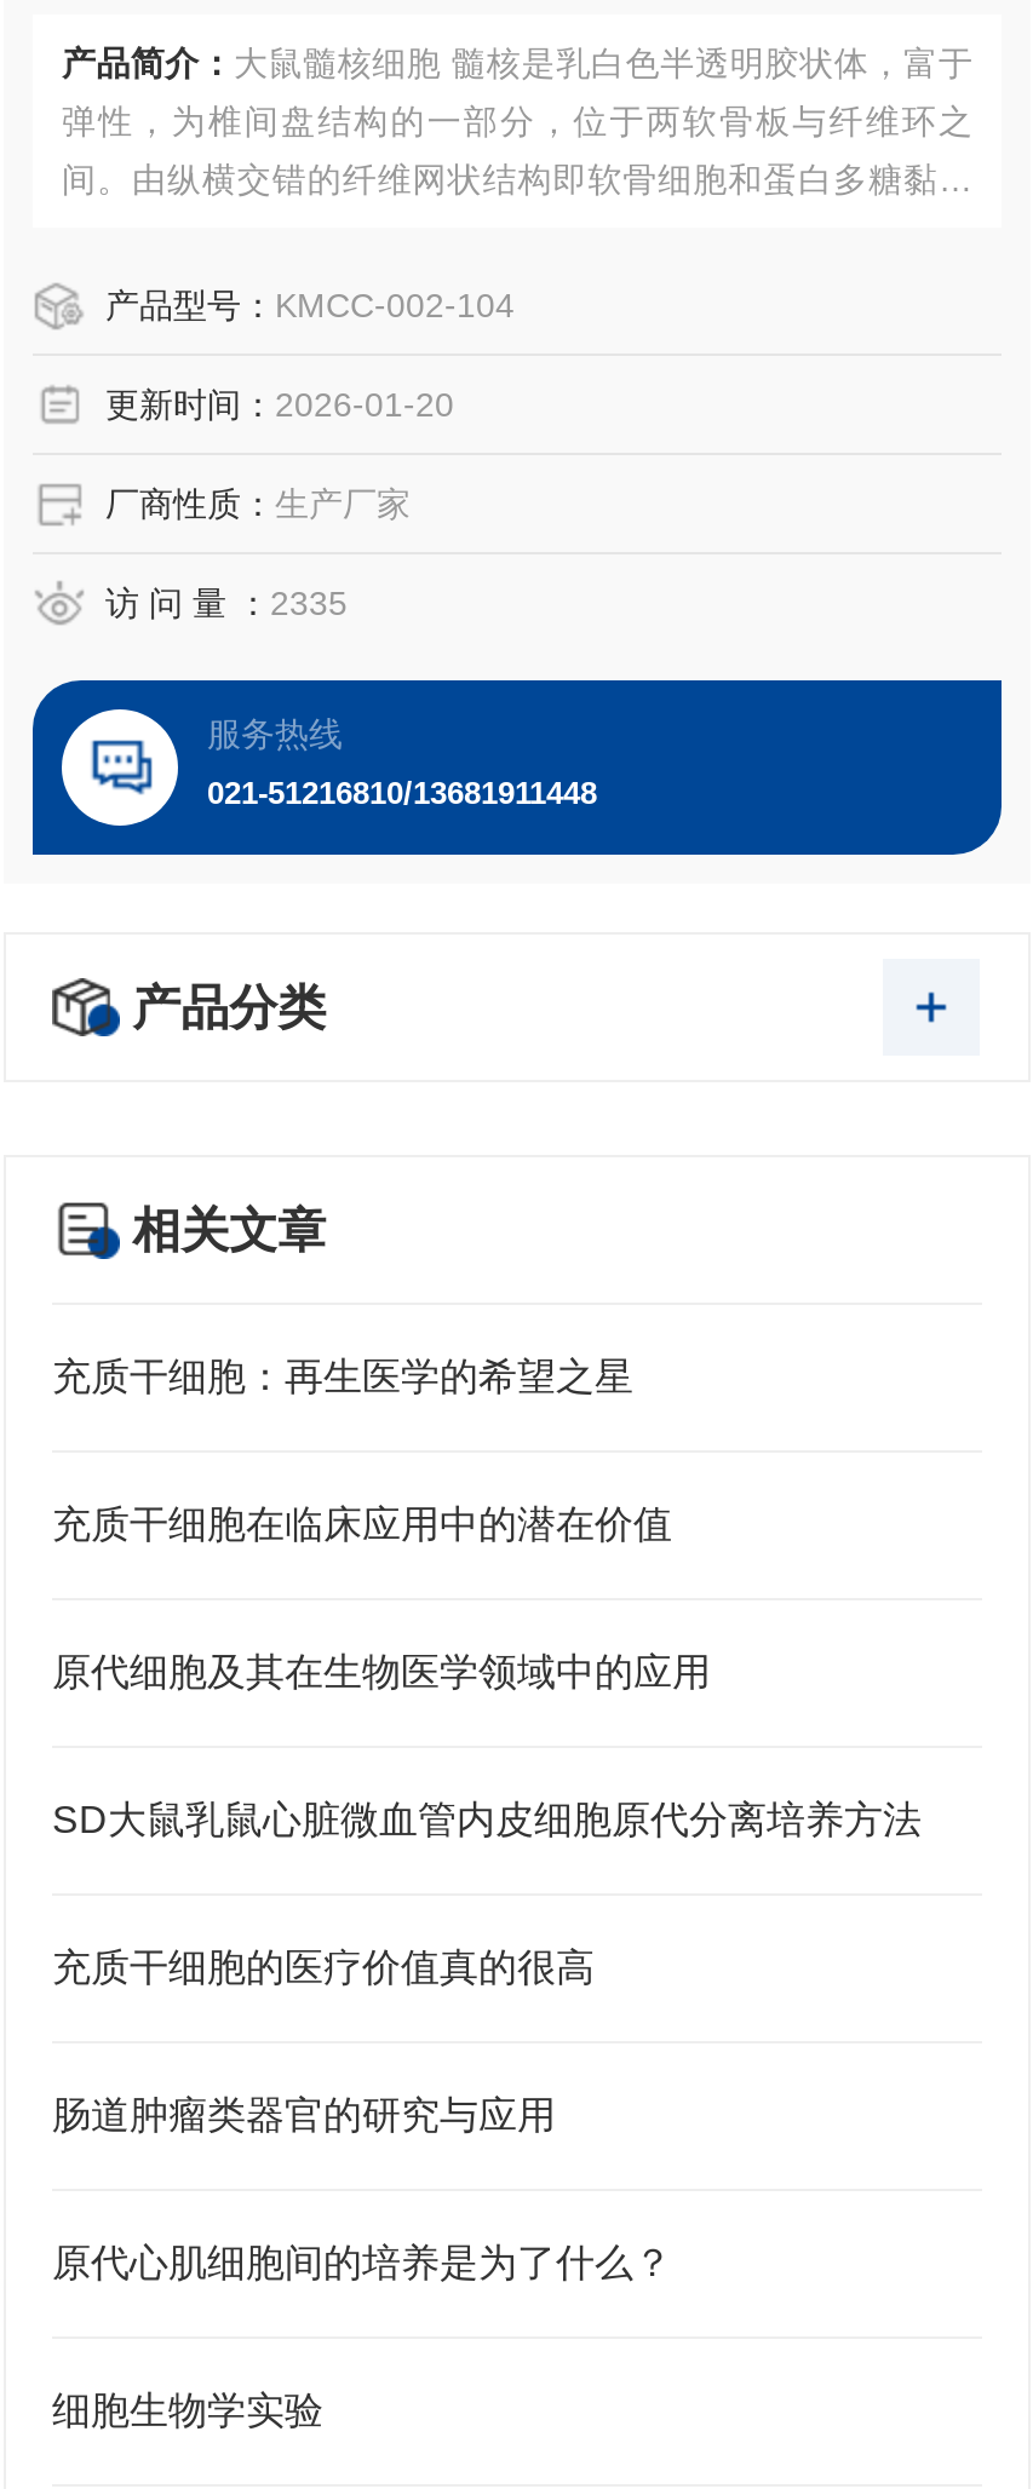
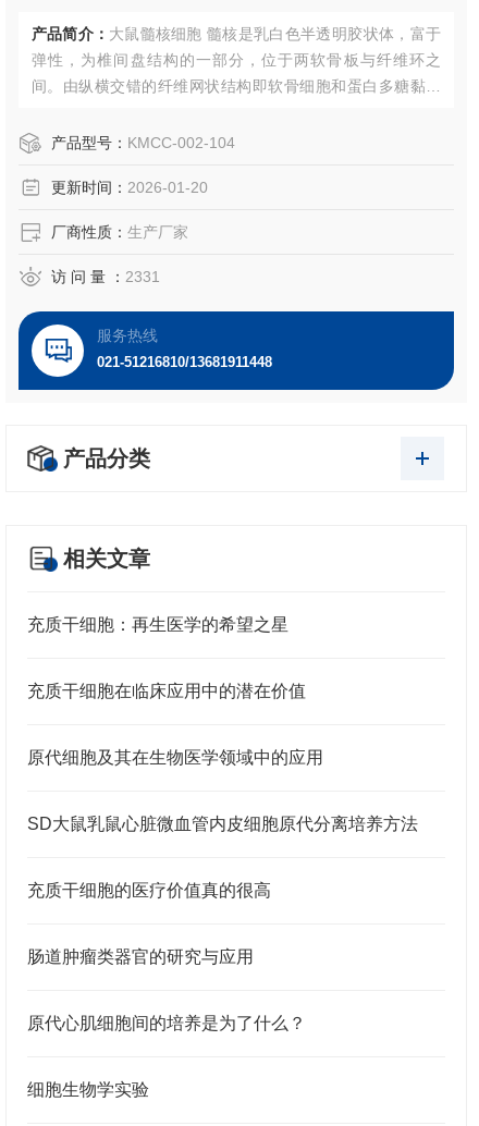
- 访 问 量 ：2335
+ 访 问 量 ：2331
